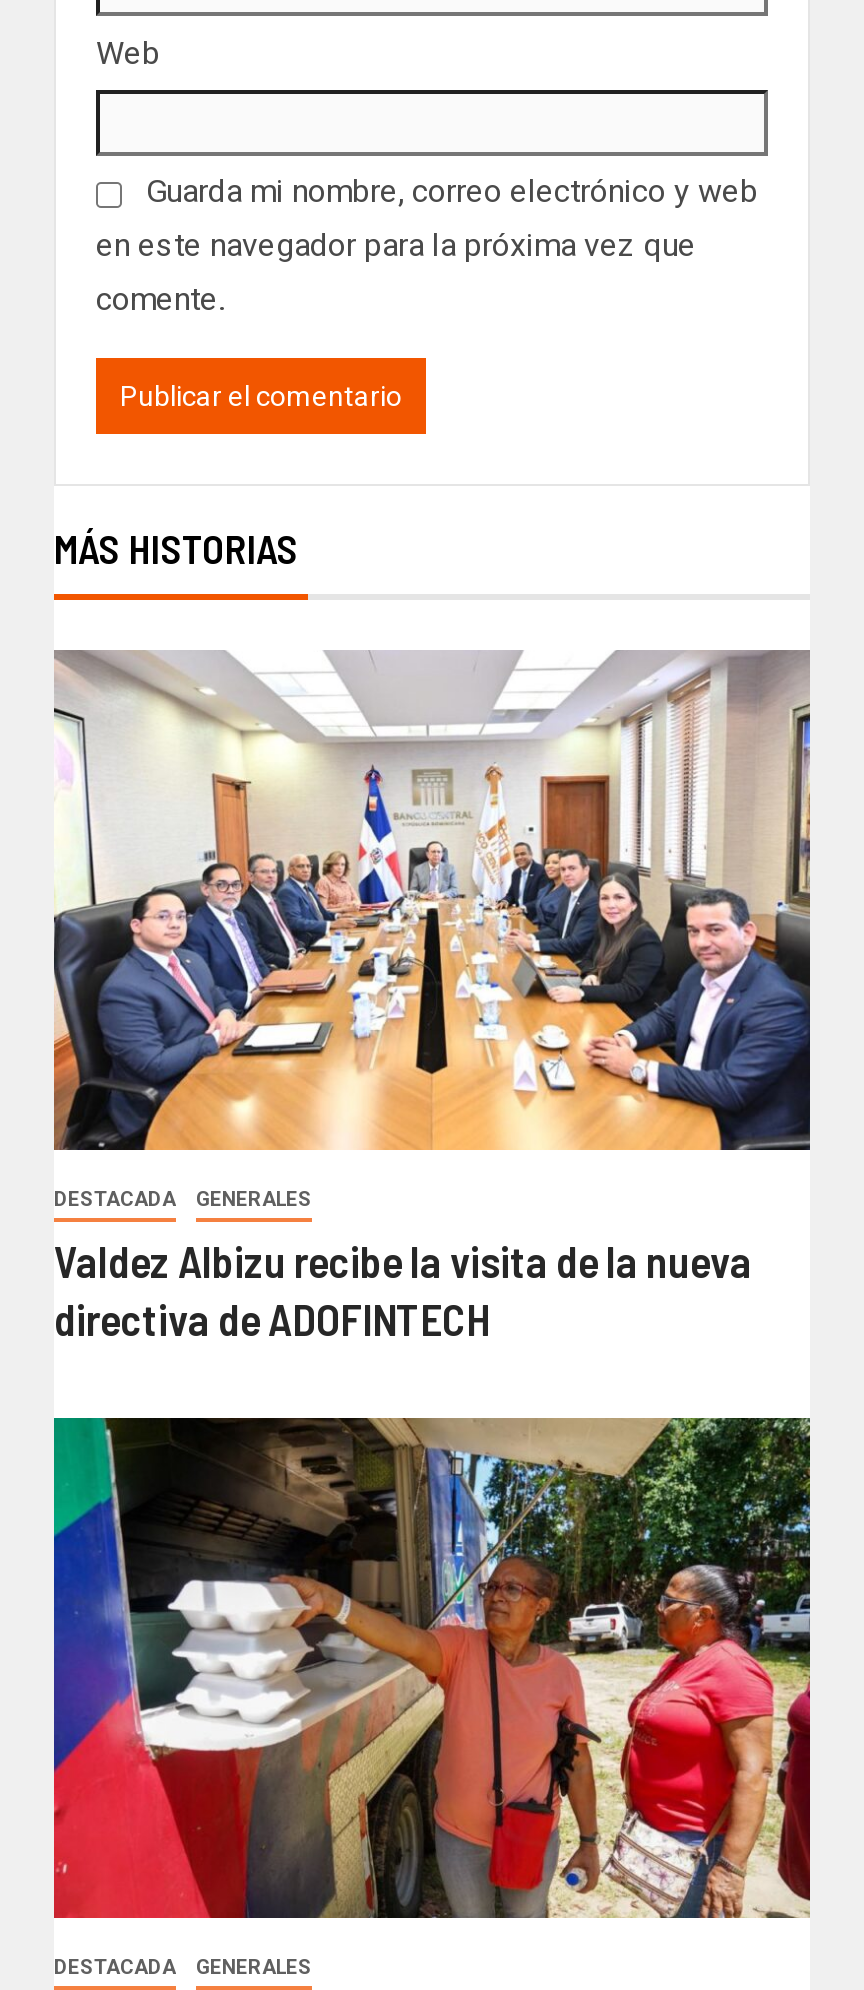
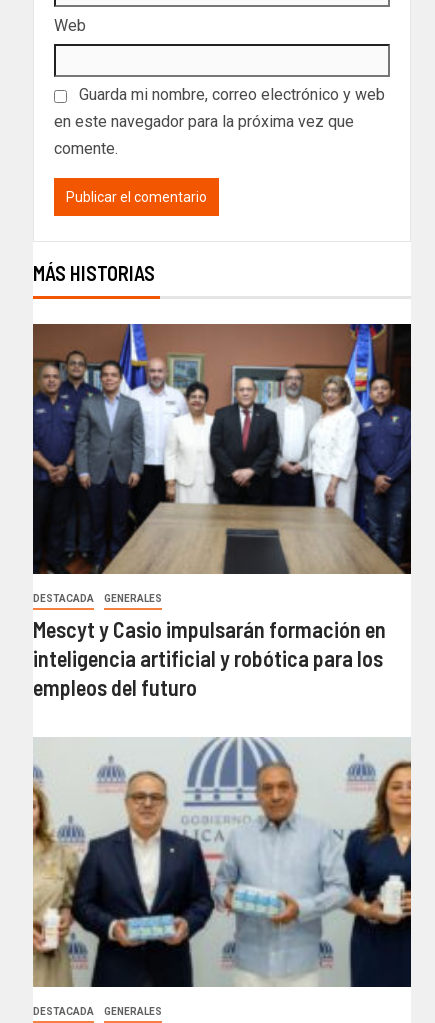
- [image]
+ [image]

- Valdez Albizu recibe la visita de la nueva
- directiva de ADOFINTECH
+ Mescyt y Casio impulsarán formación en
+ inteligencia artificial y robótica para los
+ empleos del futuro

- [image]
+ [image]
